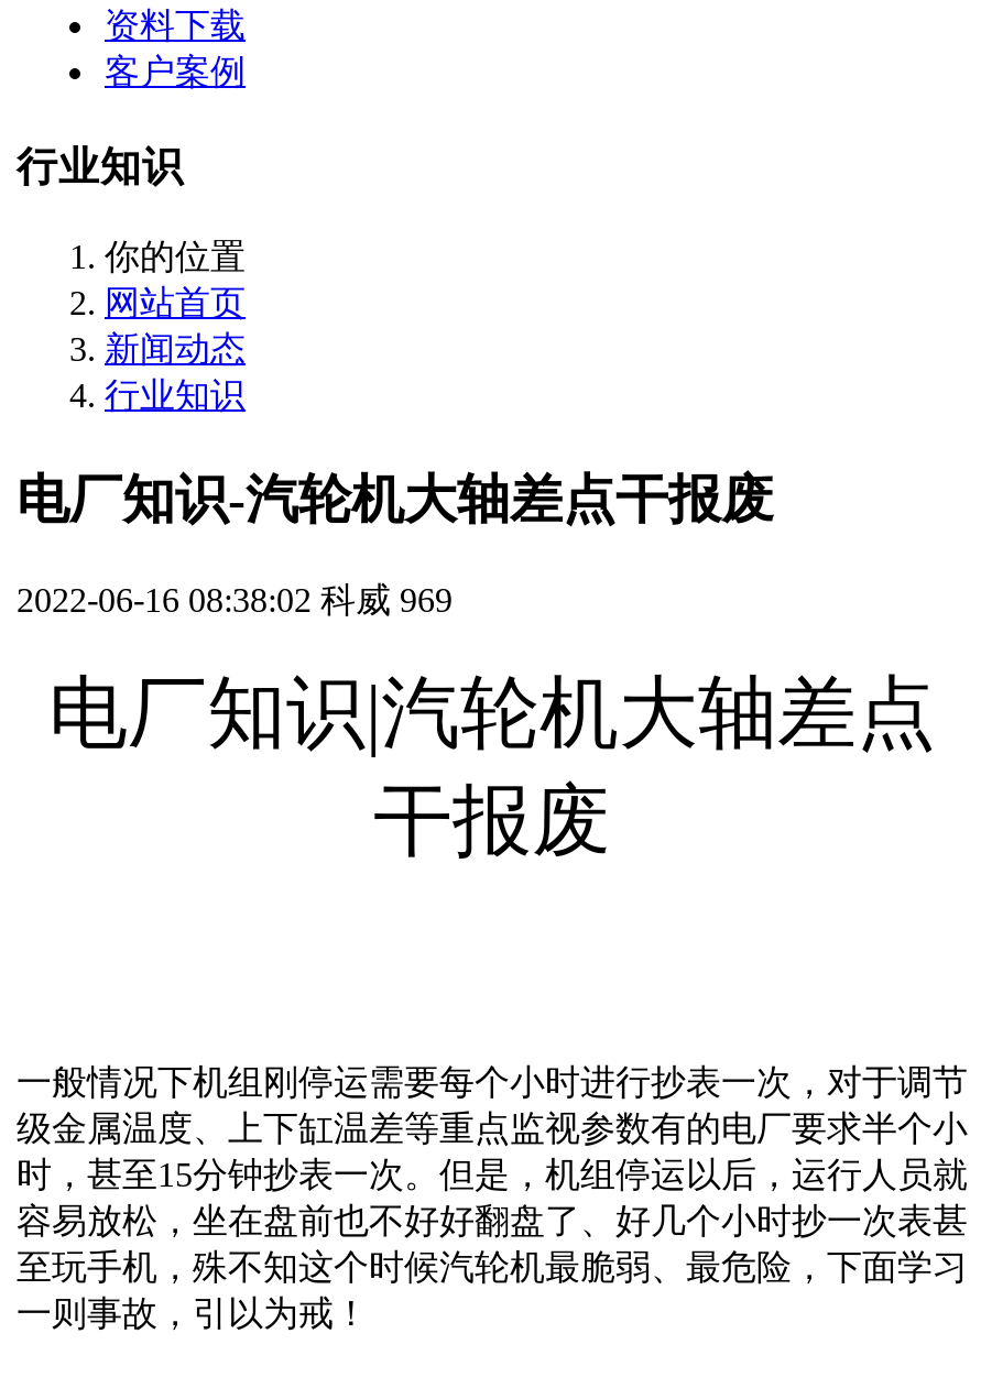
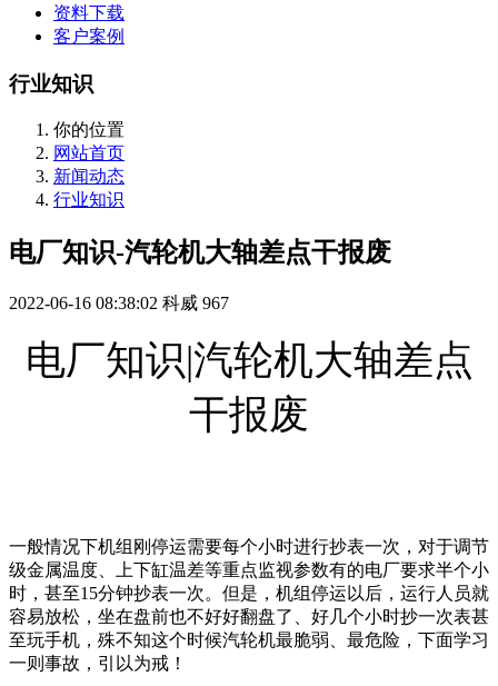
- 2022-06-16 08:38:02 科威 969
+ 2022-06-16 08:38:02 科威 967
